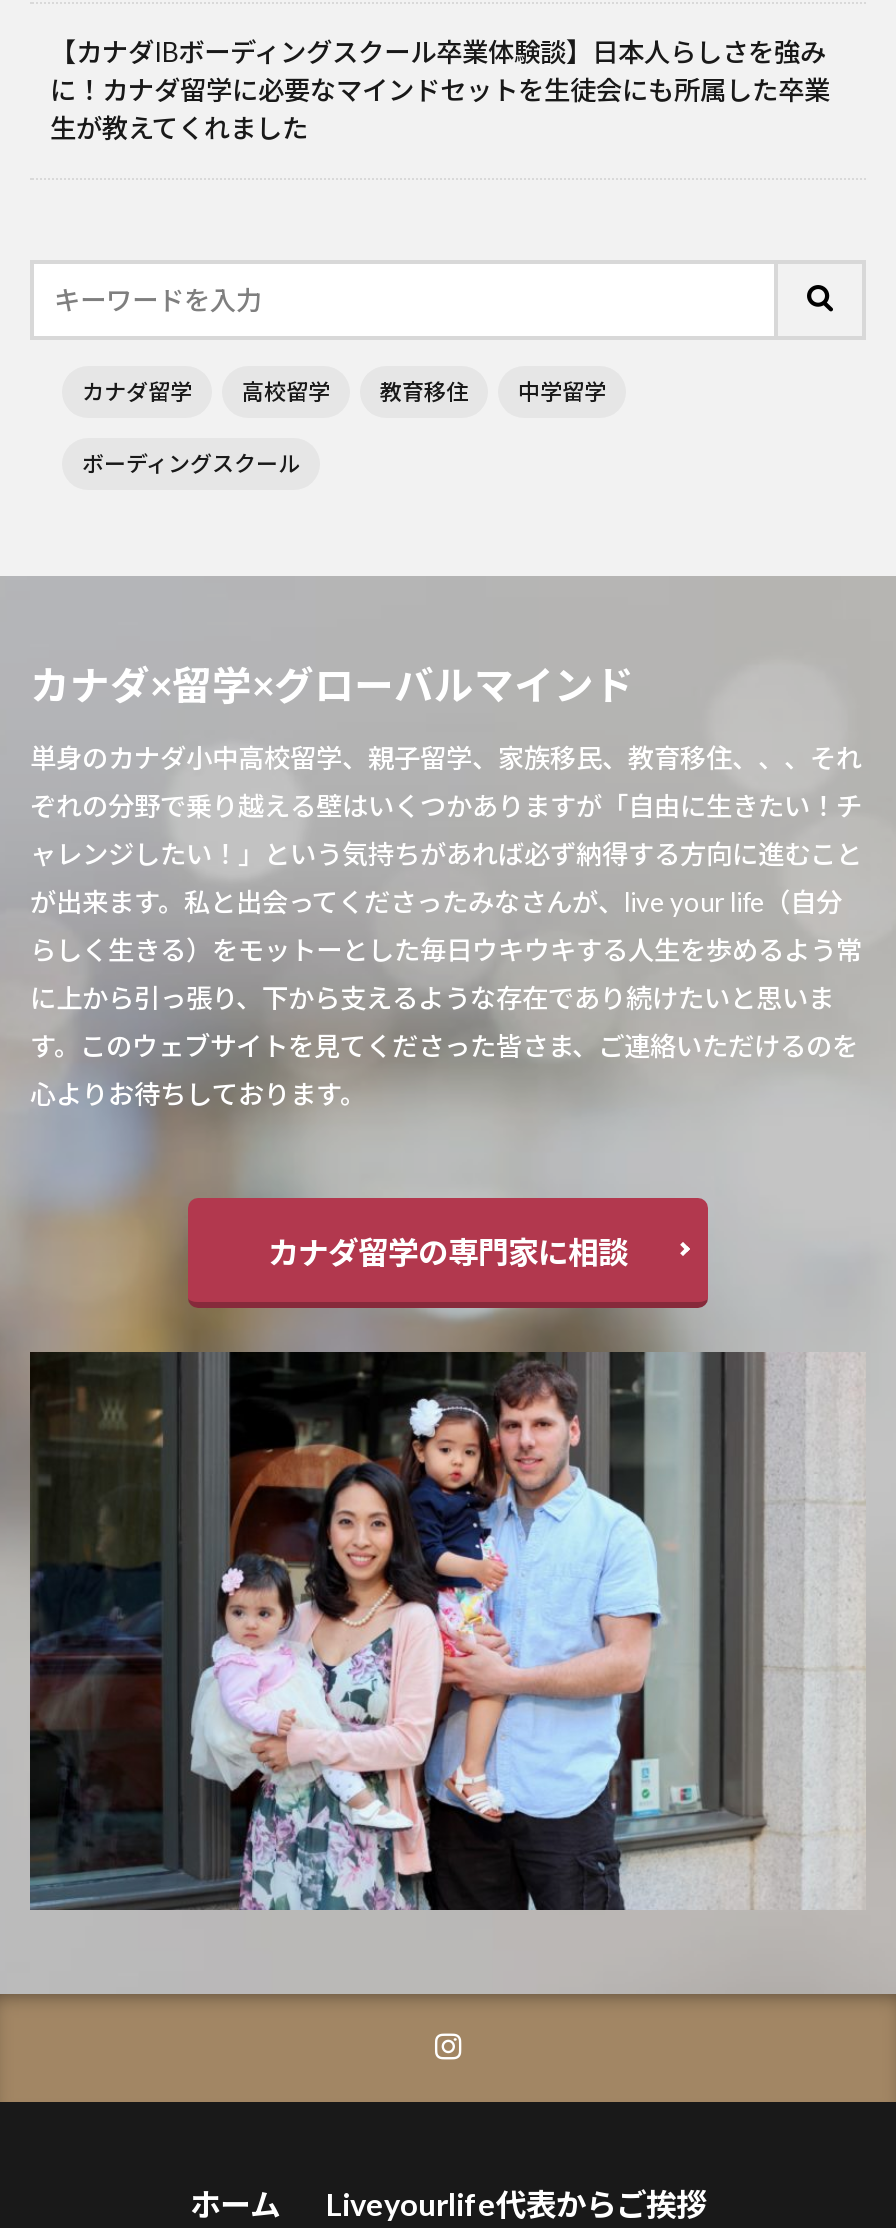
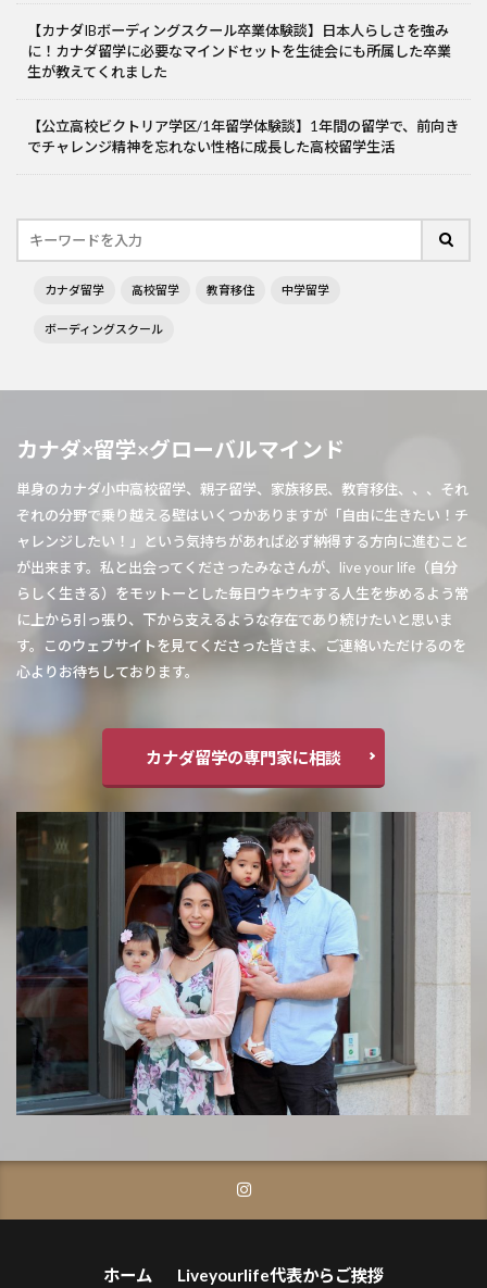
+ 【公立高校ビクトリア学区/1年留学体験談】1年間の留学で、前向き
+ でチャレンジ精神を忘れない性格に成長した高校留学生活
